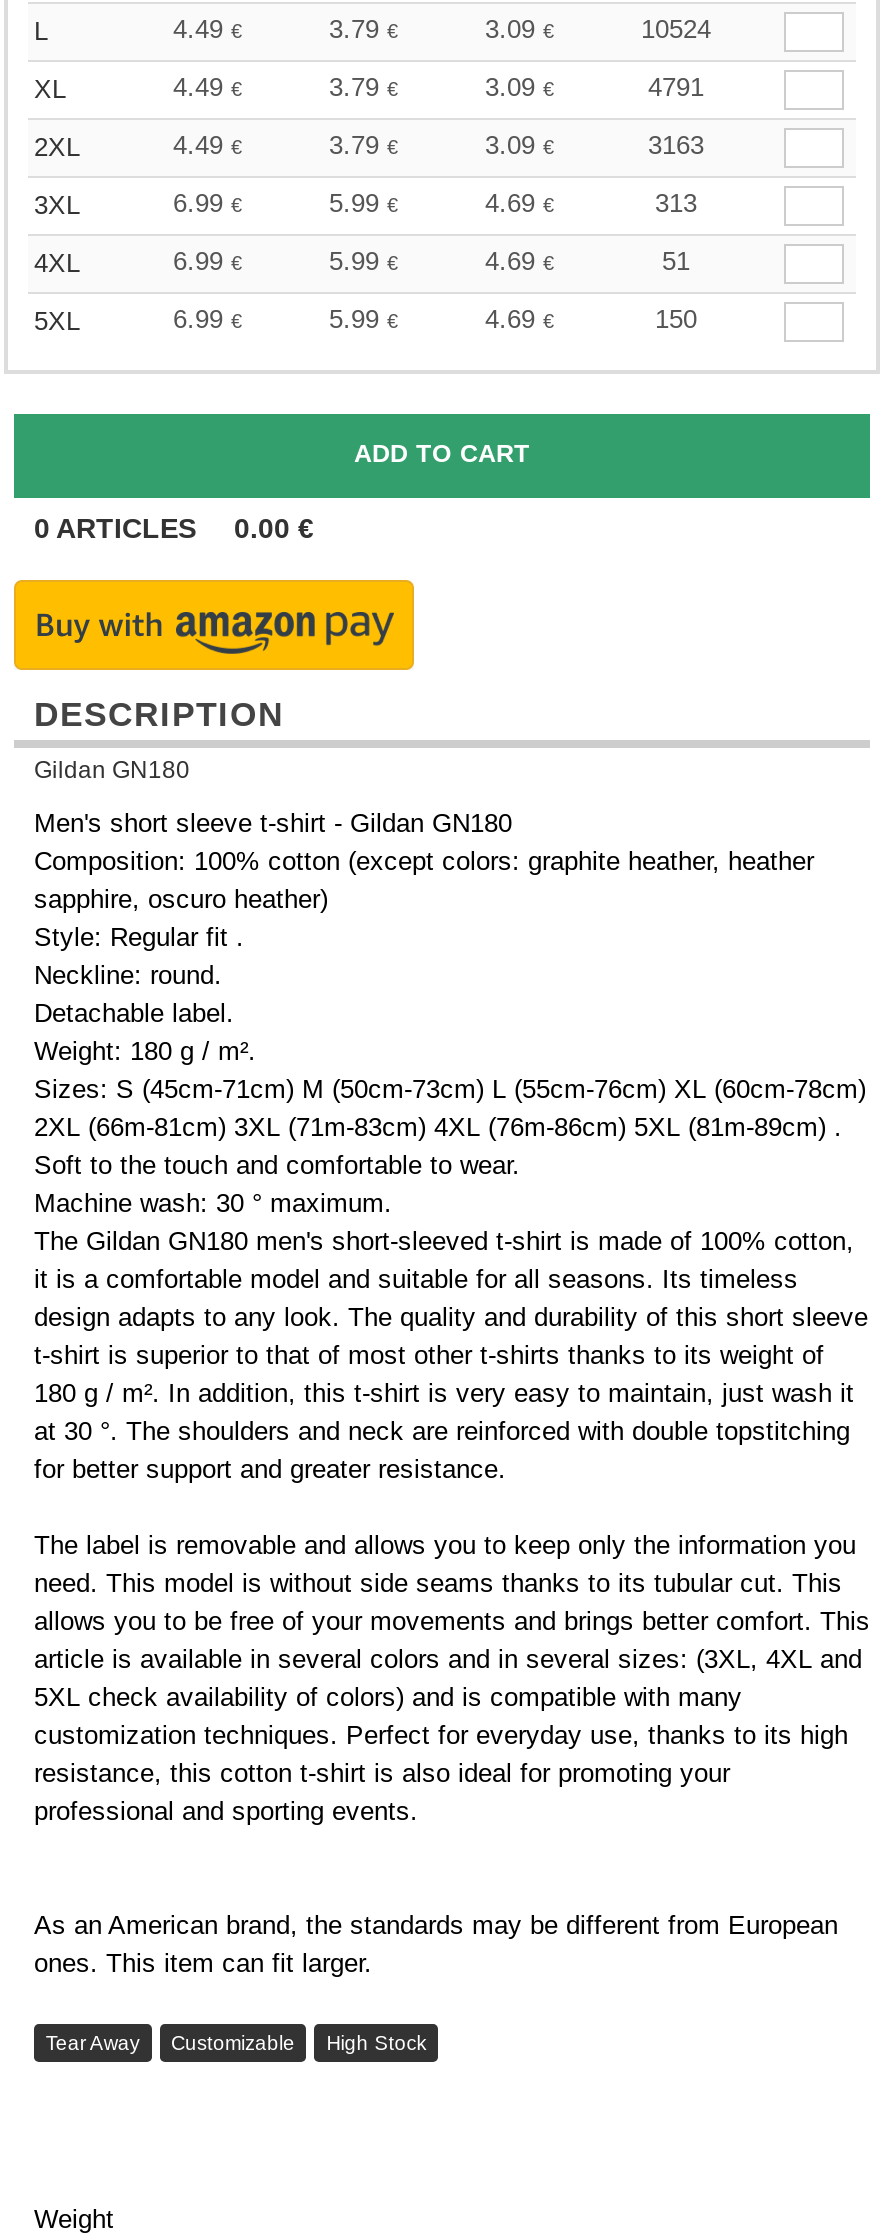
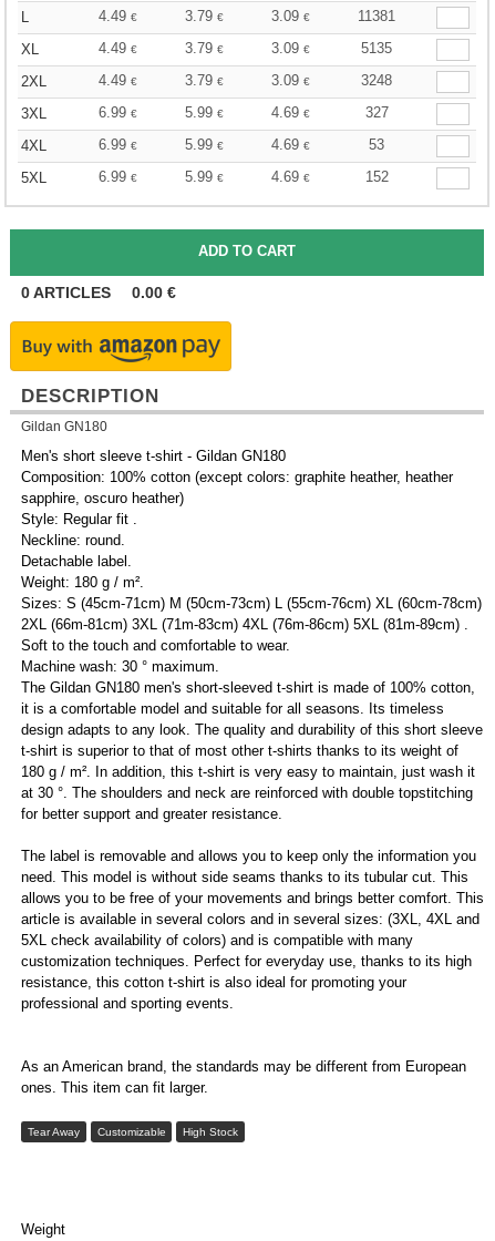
- 10524
+ 11381

- 4791
+ 5135

- 3163
+ 3248

- 313
+ 327

- 51
+ 53

- 150
+ 152
